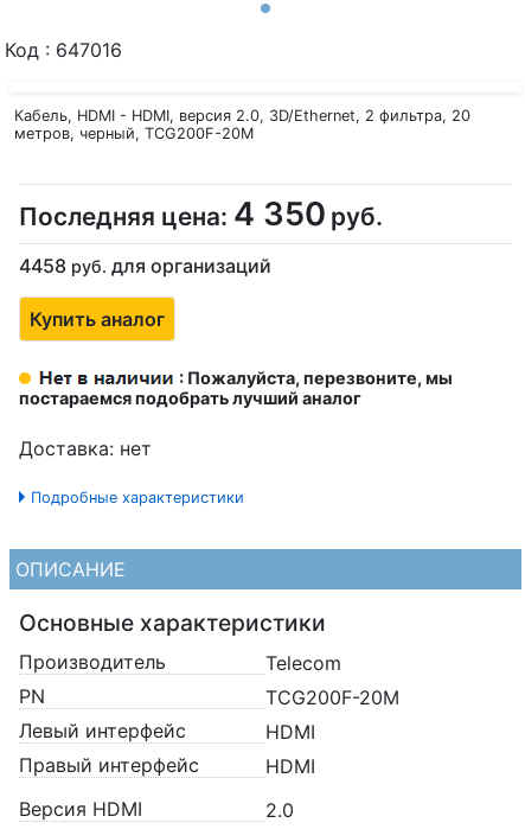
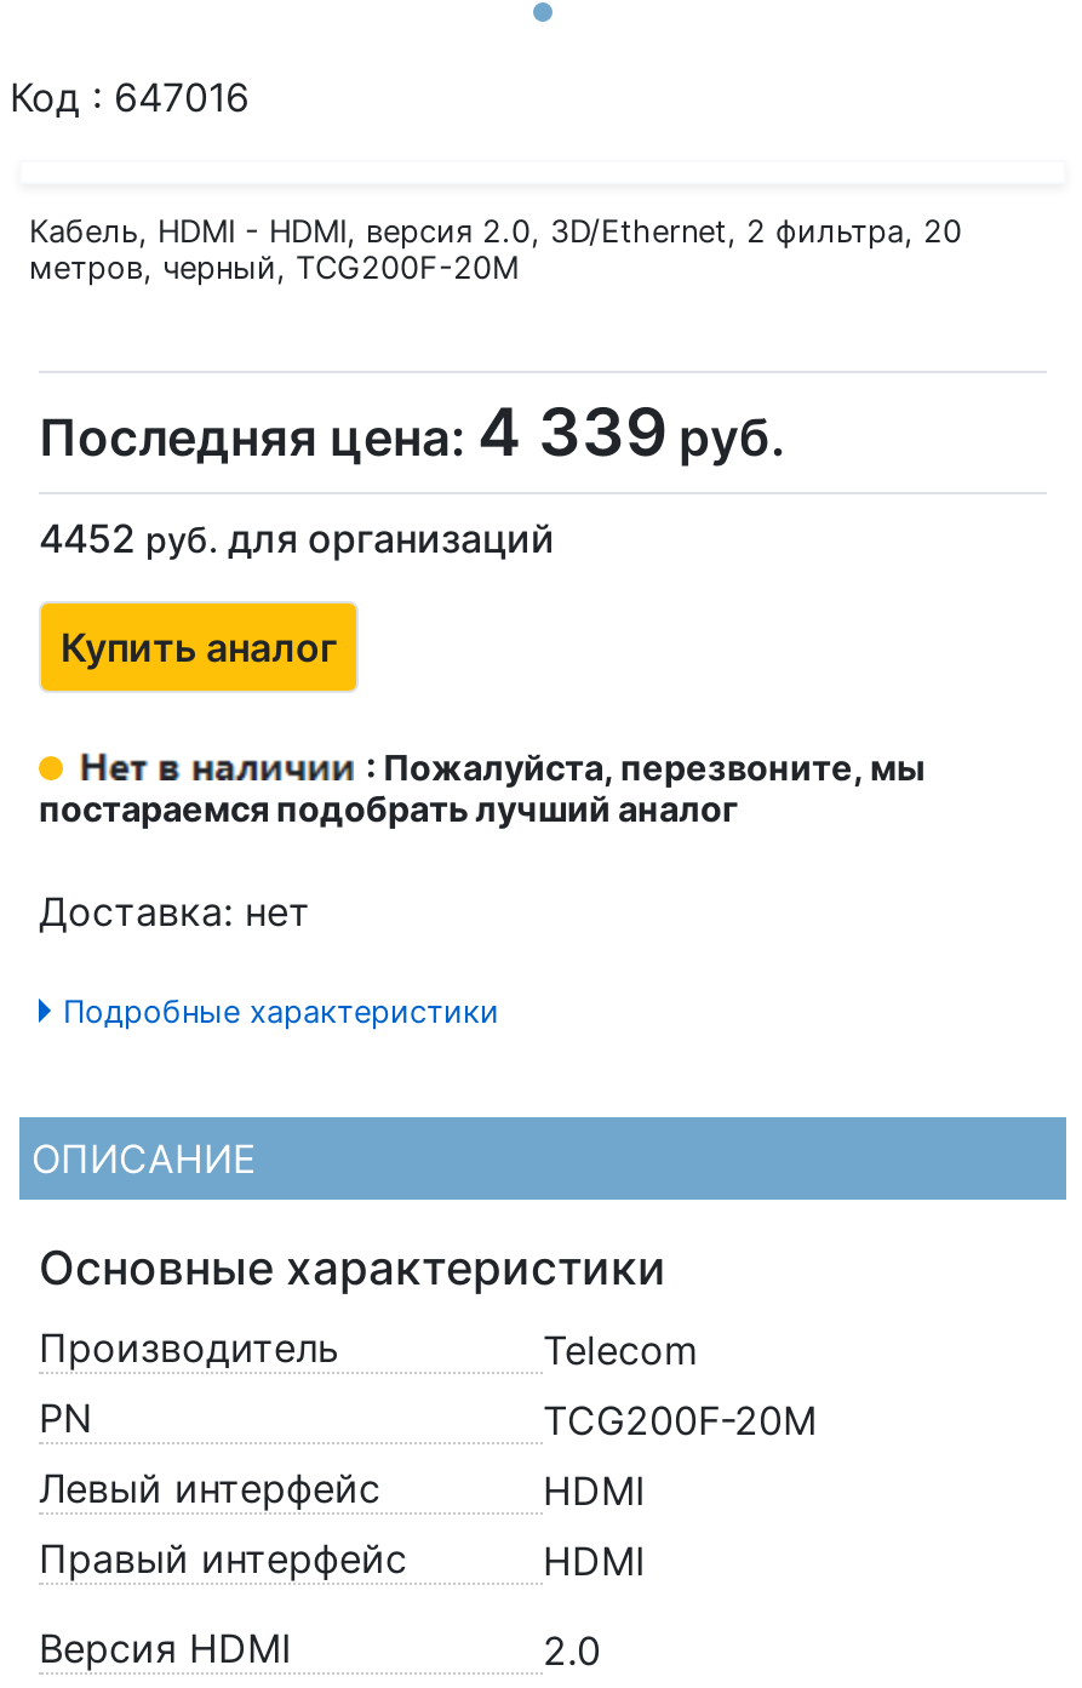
- Последняя цена: 4 350 руб.
+ Последняя цена: 4 339 руб.

- 4458 руб. для организаций
+ 4452 руб. для организаций
